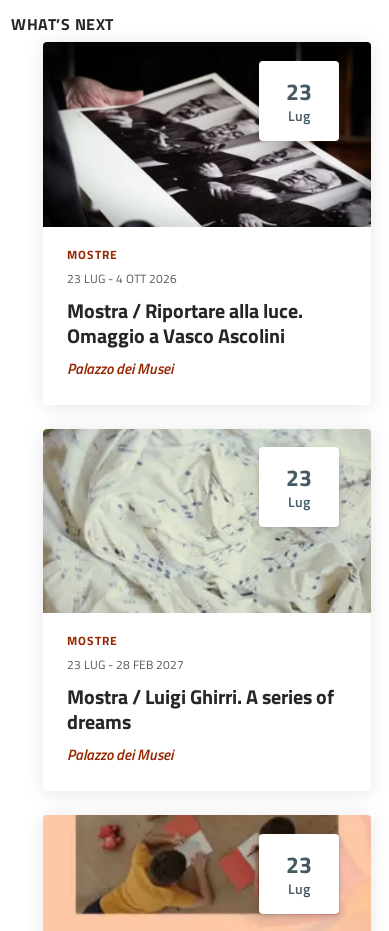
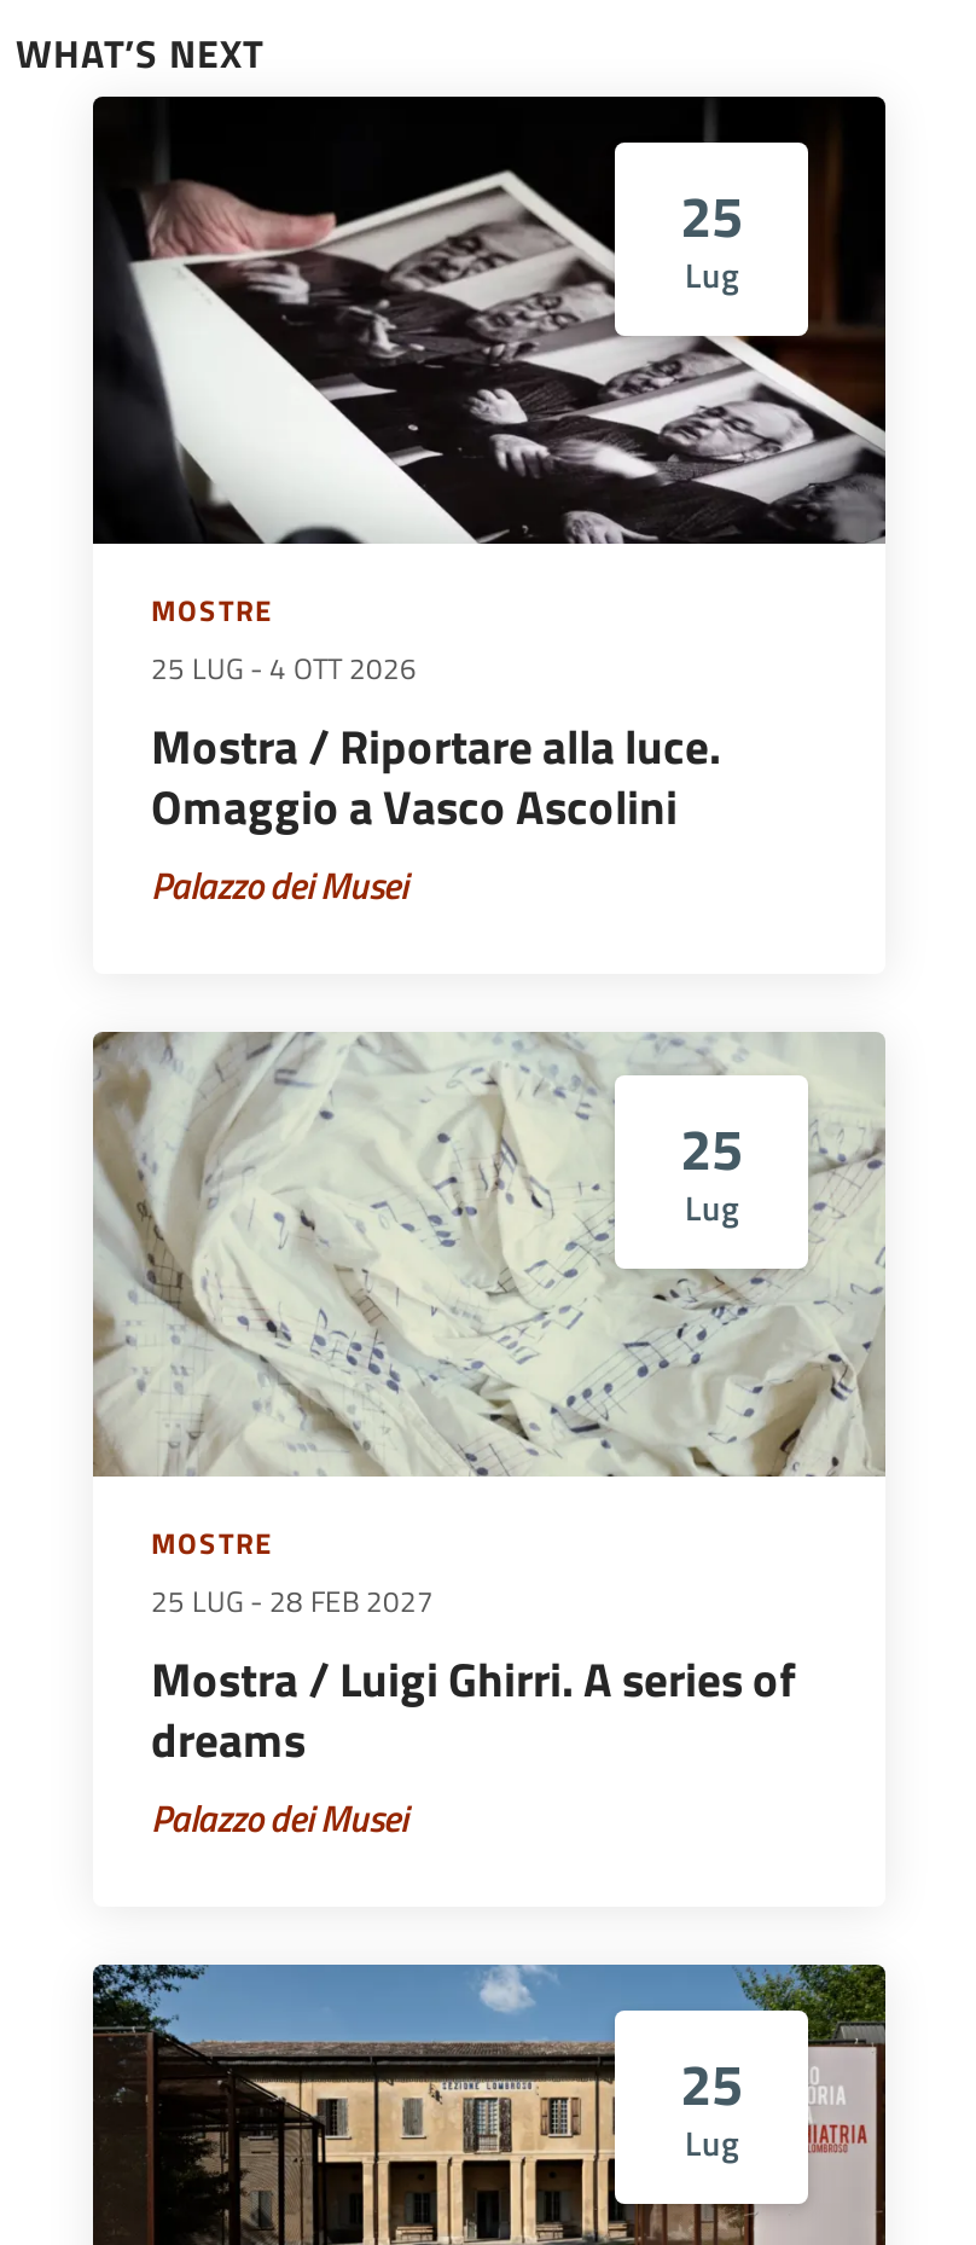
- 23
+ 25

- 23 LUG - 4 OTT 2026
+ 25 LUG - 4 OTT 2026

- 23
+ 25

- 23 LUG - 28 FEB 2027
+ 25 LUG - 28 FEB 2027

- 23
+ 25
